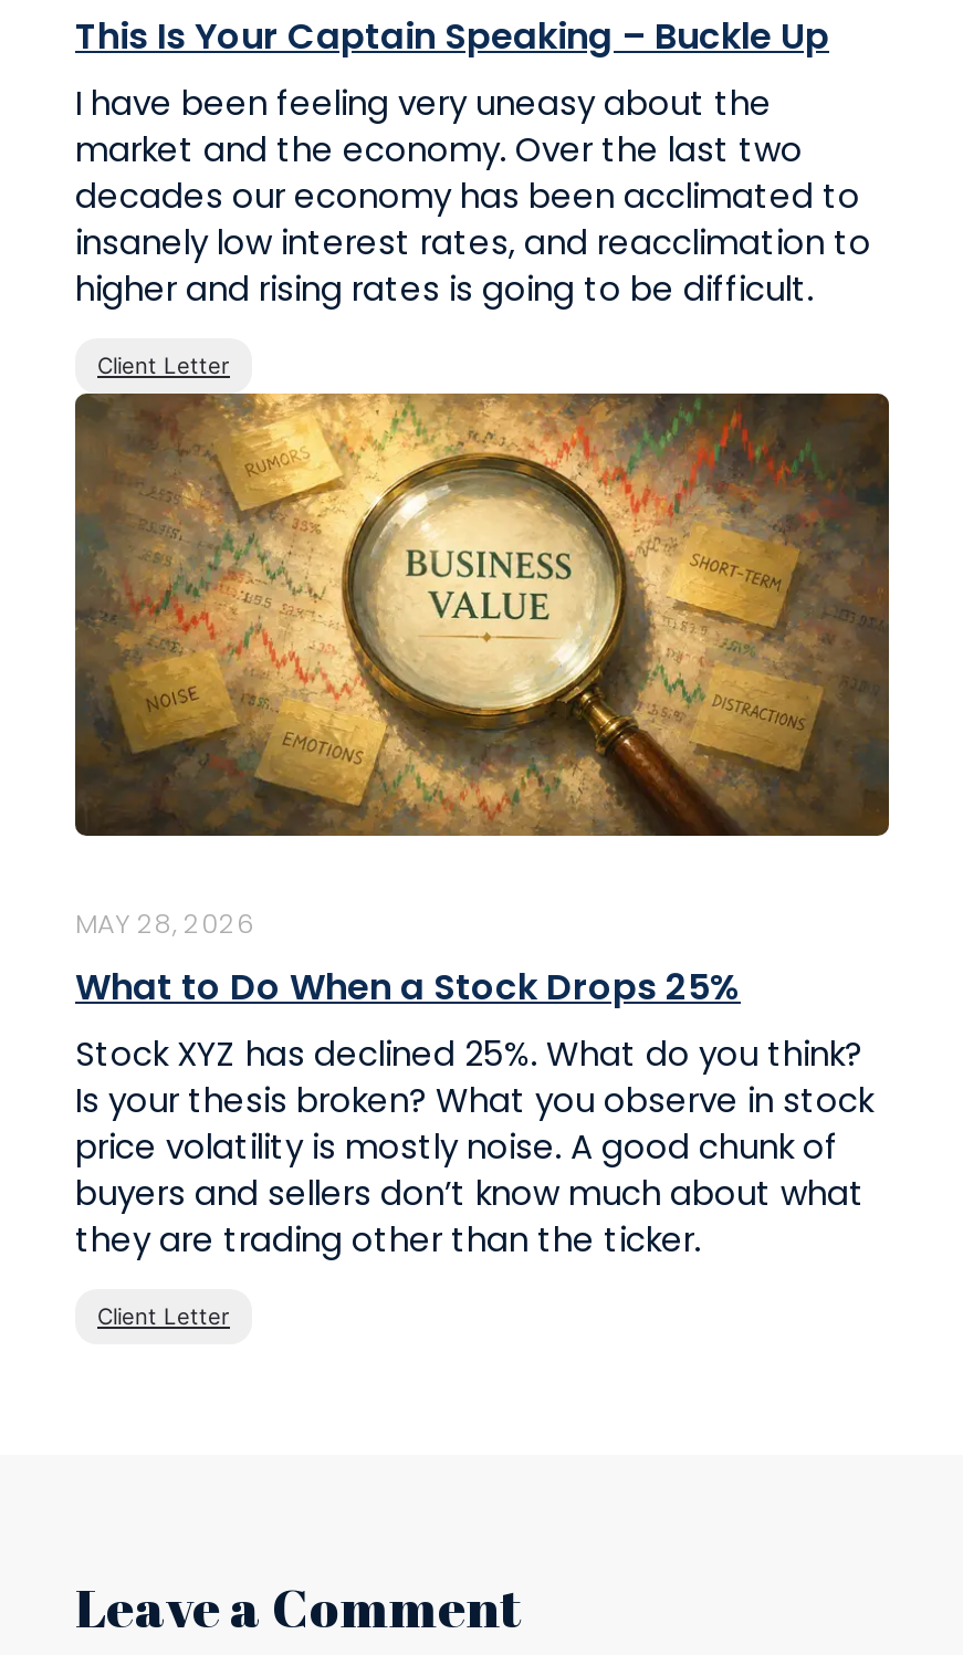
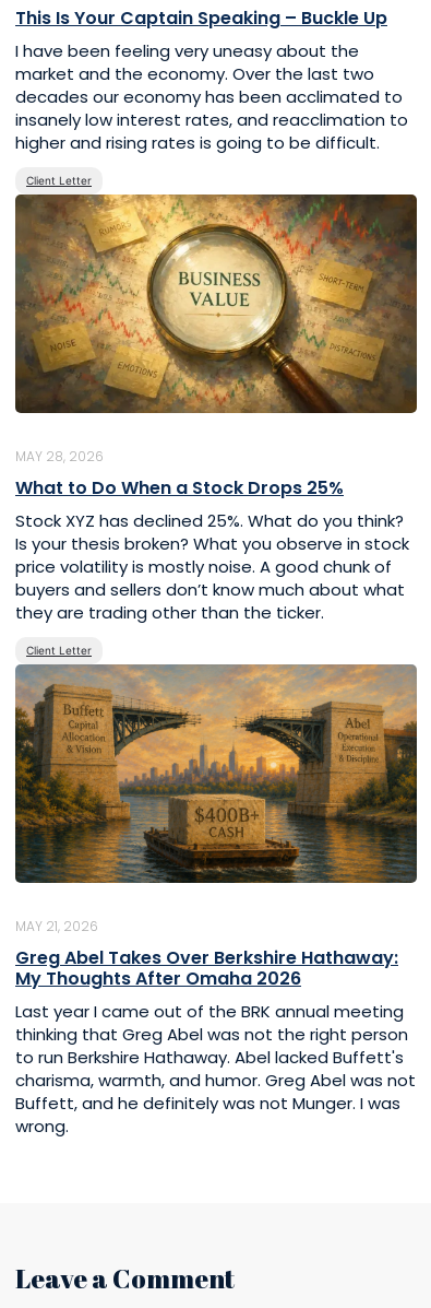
+ [image]
+ MAY 21, 2026
+ Greg Abel Takes Over Berkshire Hathaway:
+ My Thoughts After Omaha 2026
+ Last year I came out of the BRK annual meeting
+ thinking that Greg Abel was not the right person
+ to run Berkshire Hathaway. Abel lacked Buffett's
+ charisma, warmth, and humor. Greg Abel was not
+ Buffett, and he definitely was not Munger. I was
+ wrong.
